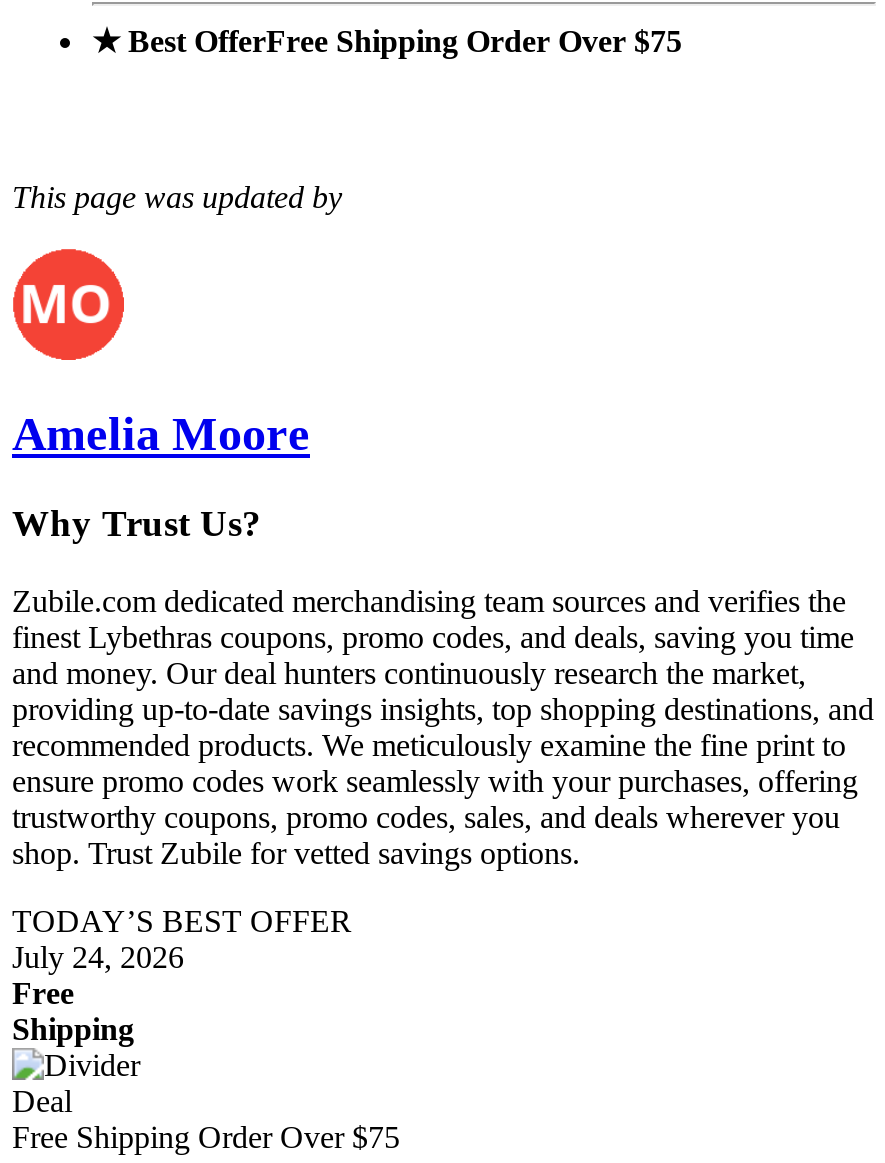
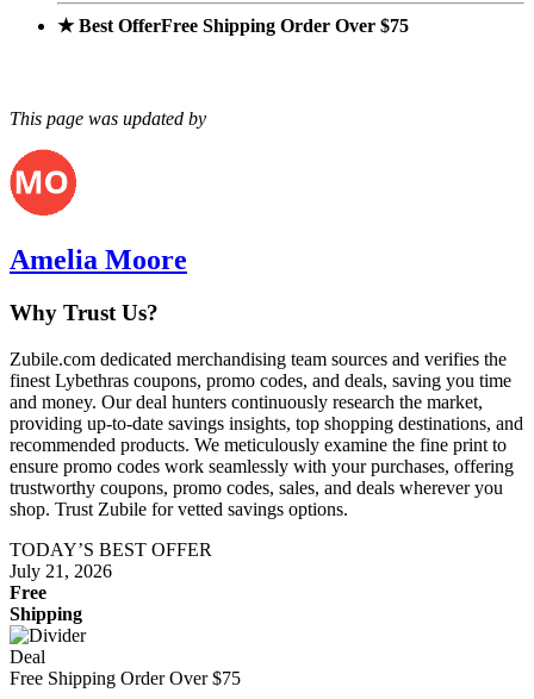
- July 24, 2026
+ July 21, 2026
